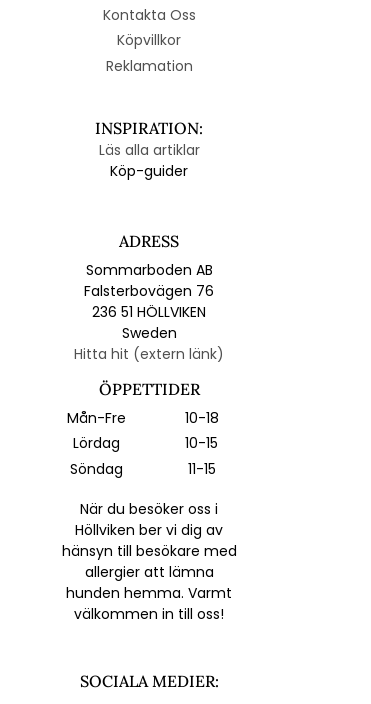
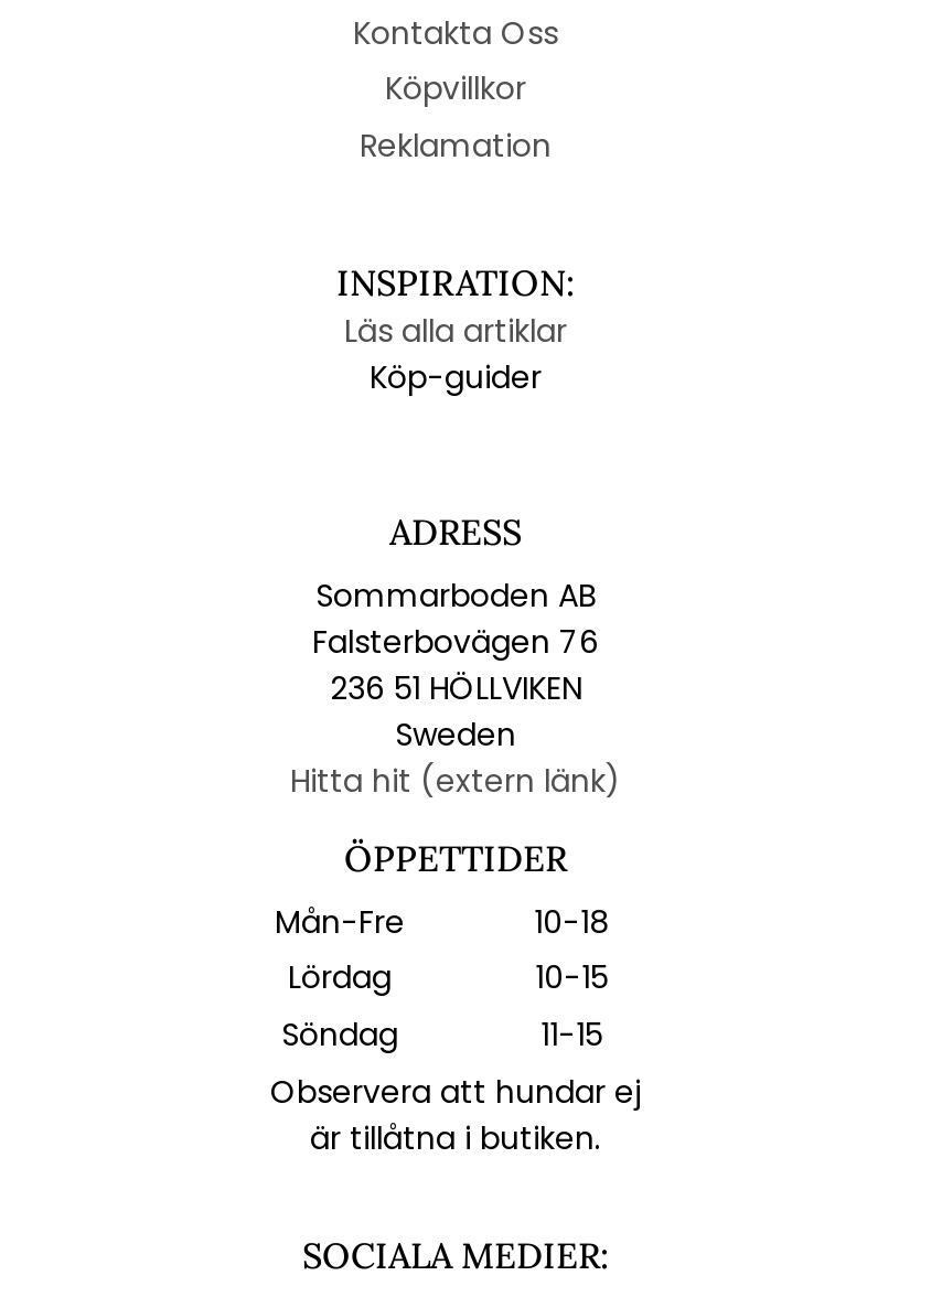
- När du besöker oss i
- Höllviken ber vi dig av
- hänsyn till besökare med
- allergier att lämna
- hunden hemma. Varmt
- välkommen in till oss!
+ Observera att hundar ej
+ är tillåtna i butiken.
